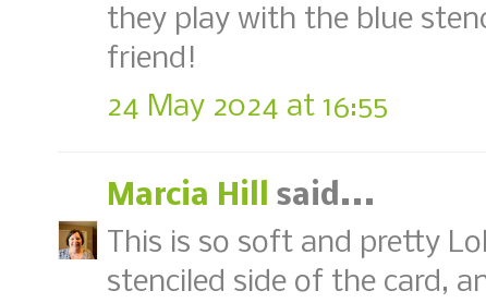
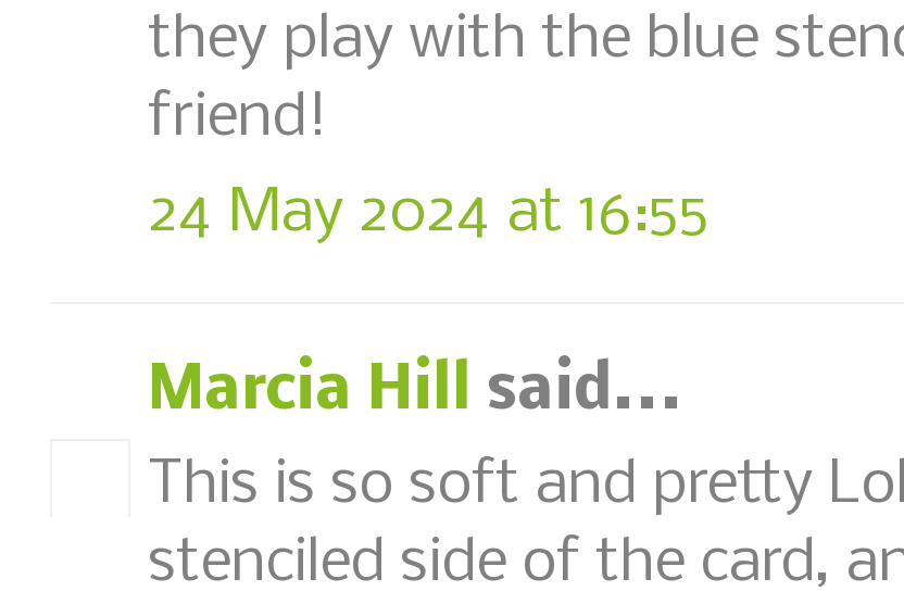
- [image]
